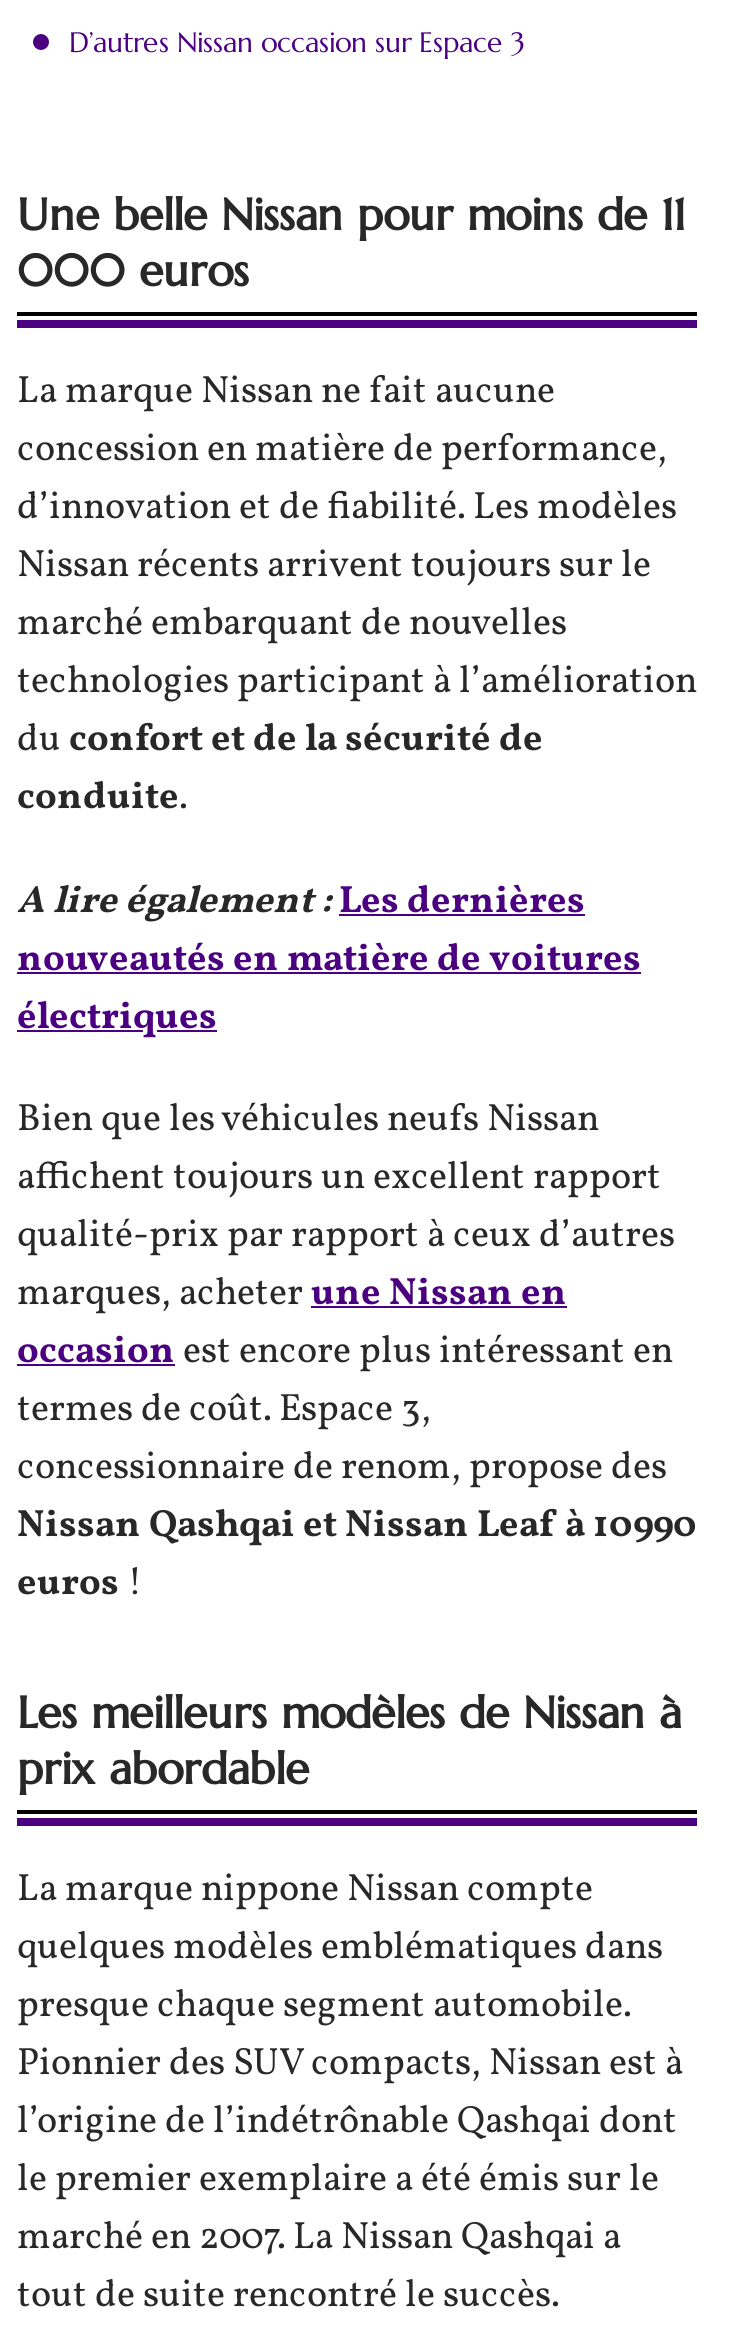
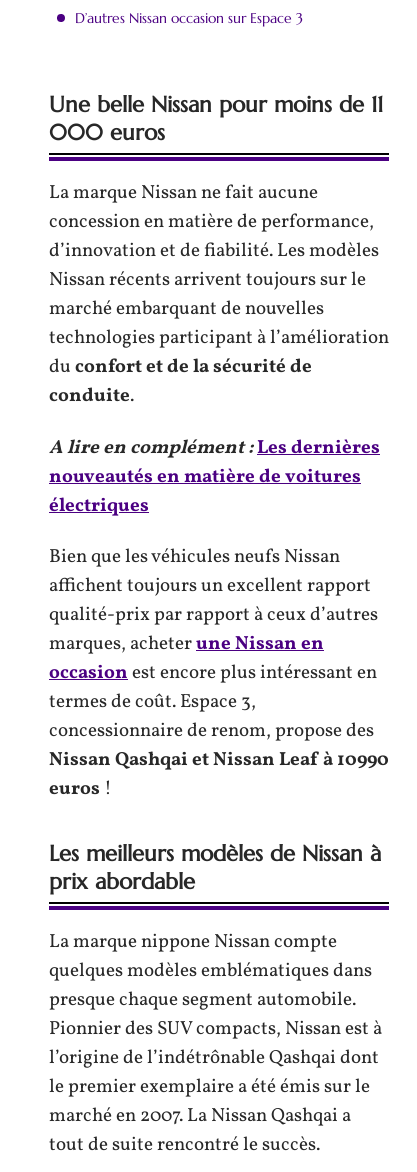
- A lire également : Les dernières
+ A lire en complément : Les dernières
